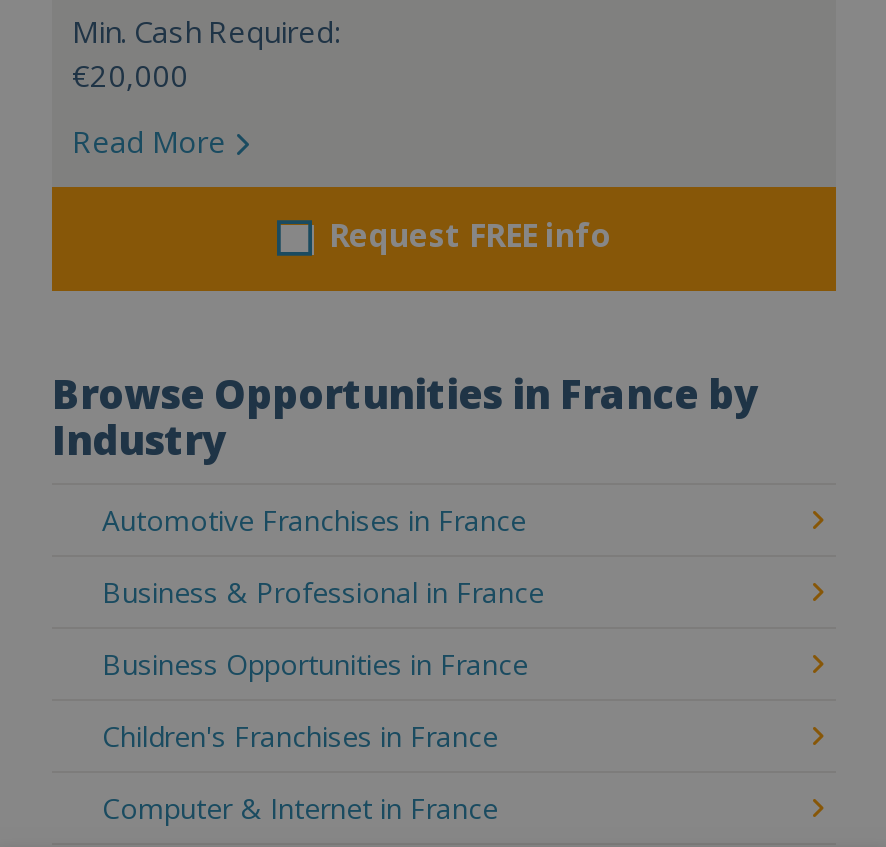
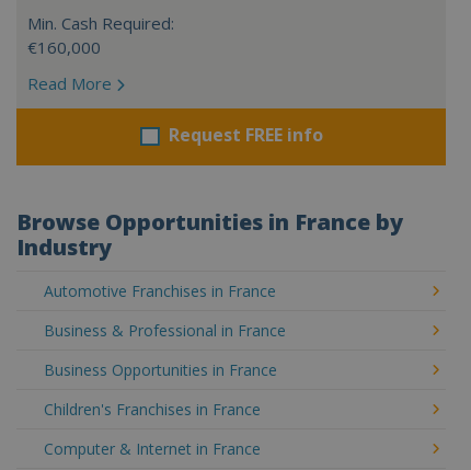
- €20,000
+ €160,000
